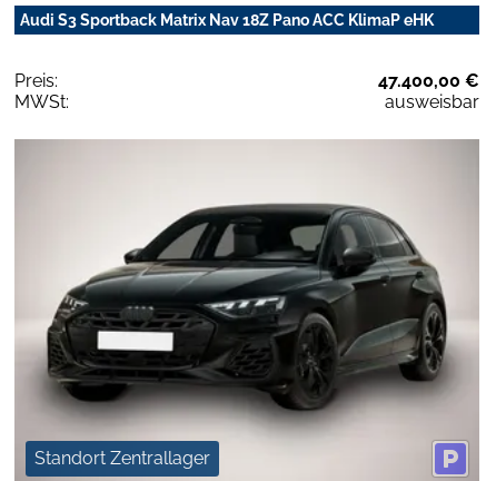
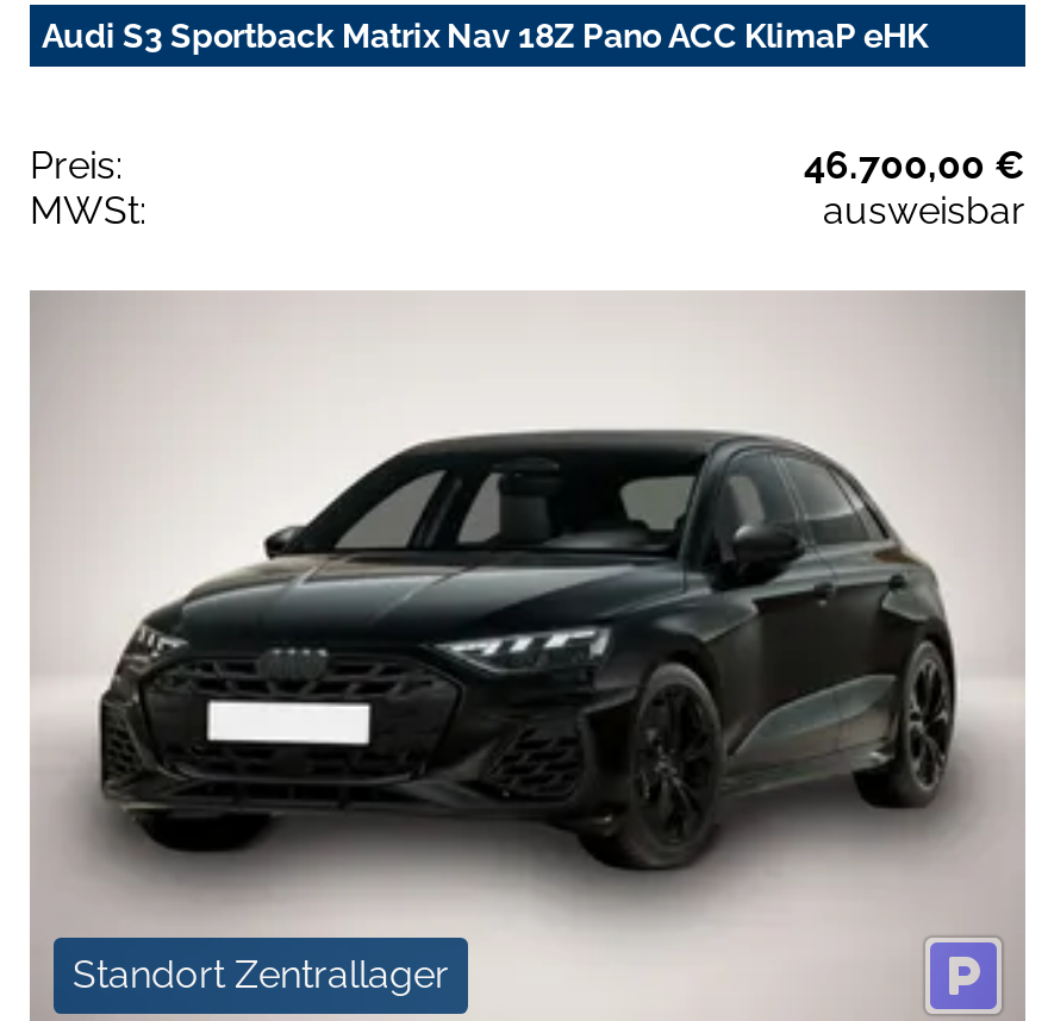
- 47.400,00 €
+ 46.700,00 €
